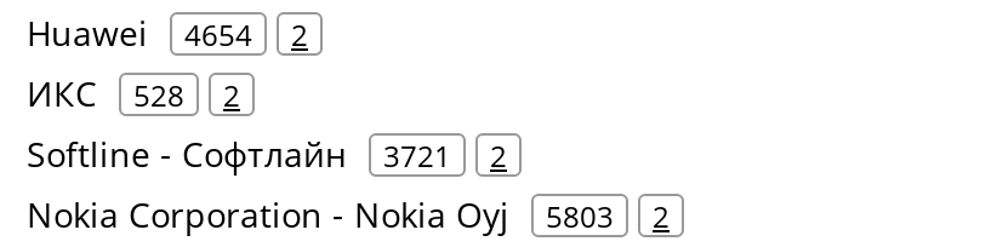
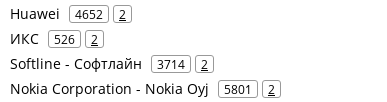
- Huawei 4654 2
+ Huawei 4652 2

- ИКС 528 2
+ ИКС 526 2

- Softline - Софтлайн 3721 2
+ Softline - Софтлайн 3714 2

- Nokia Corporation - Nokia Oyj 5803 2
+ Nokia Corporation - Nokia Oyj 5801 2
